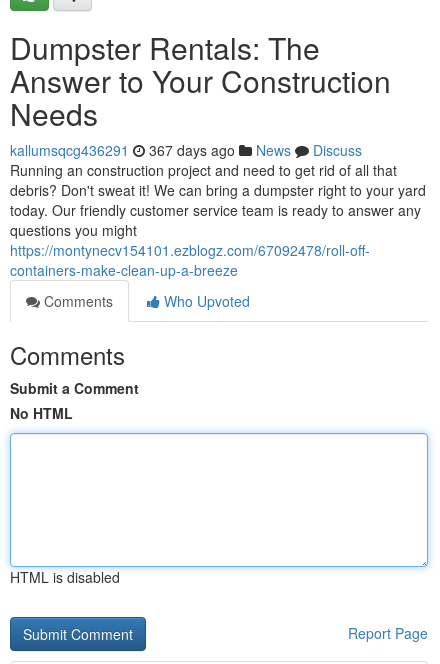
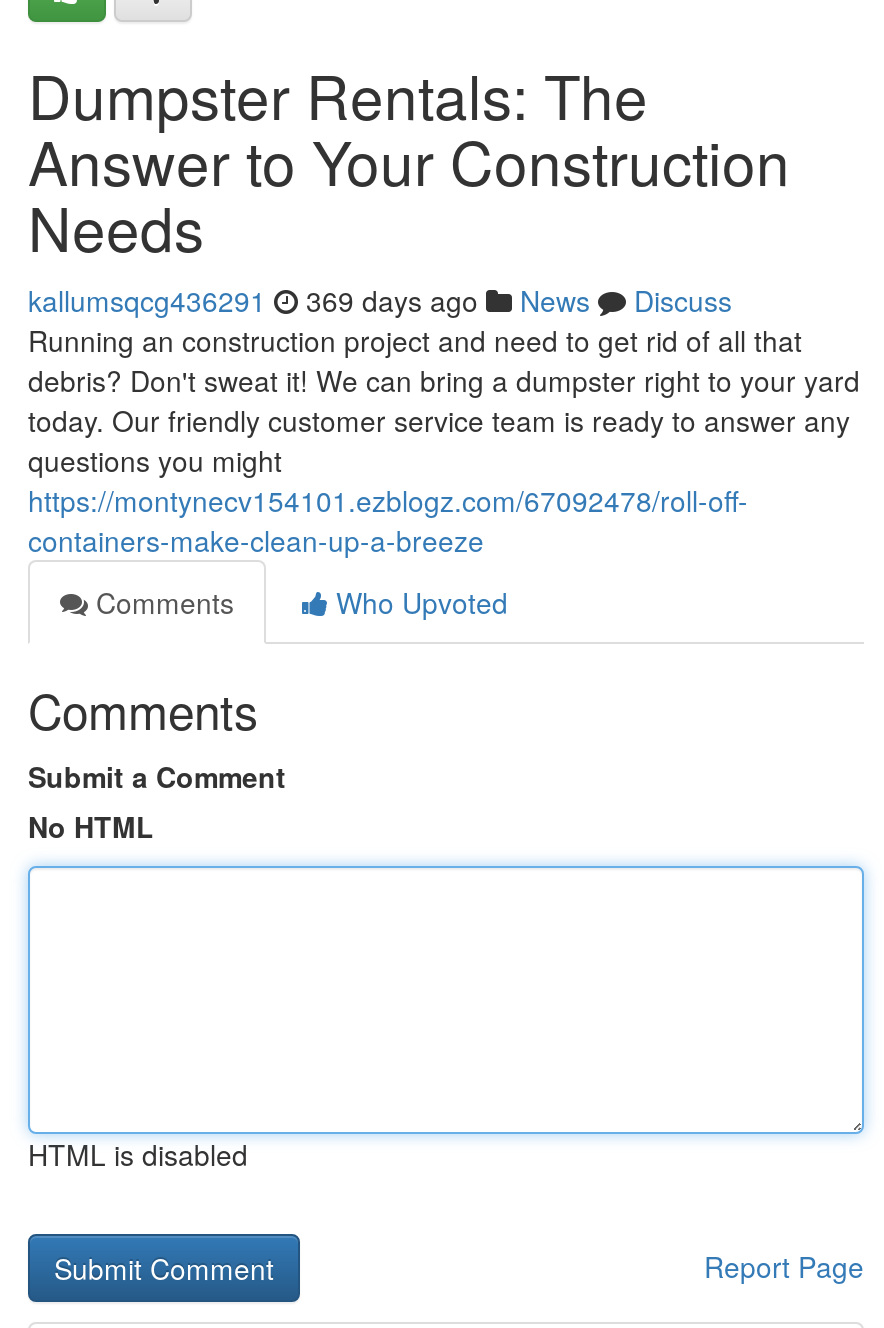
- kallumsqcg436291 367 days ago News Discuss
+ kallumsqcg436291 369 days ago News Discuss
